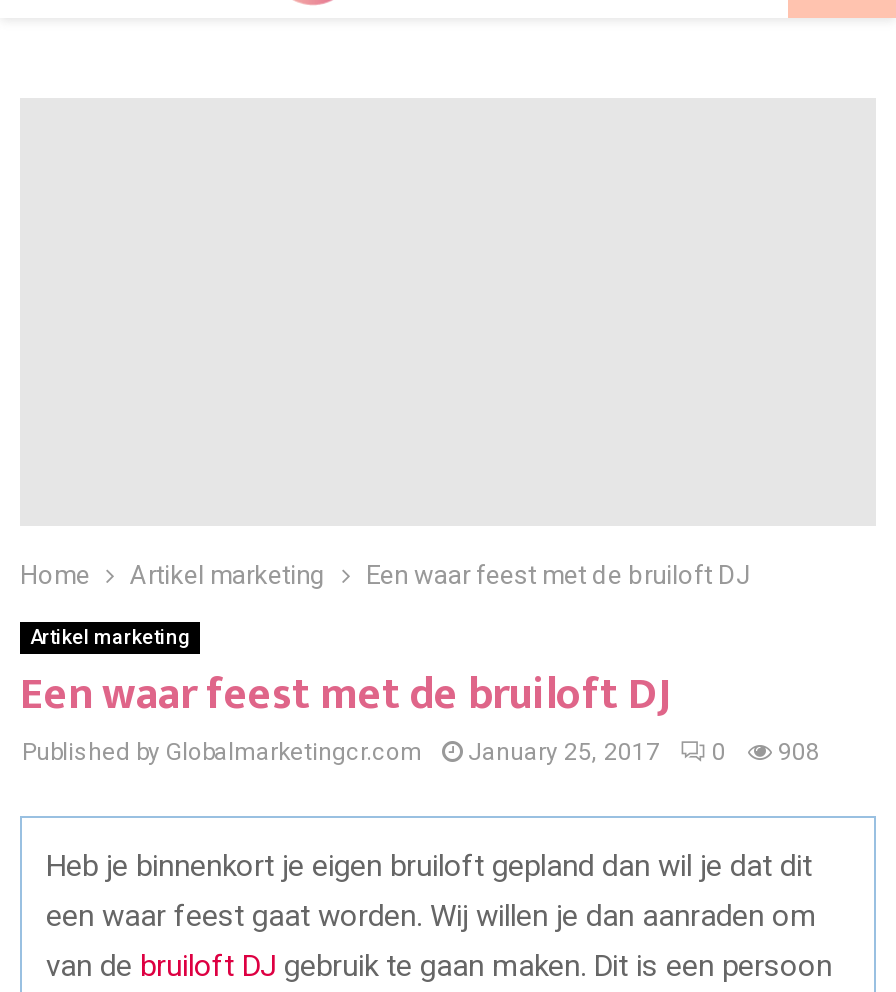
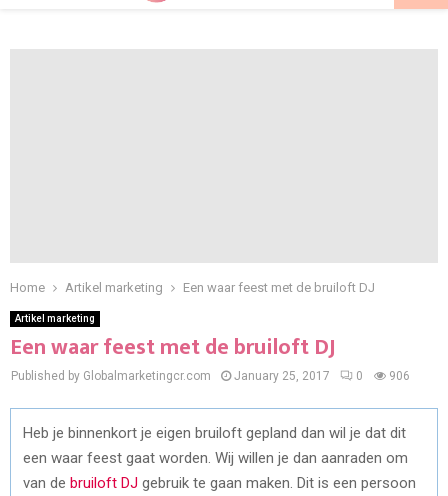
- Published by Globalmarketingcr.com January 25, 2017 0 908
+ Published by Globalmarketingcr.com January 25, 2017 0 906
